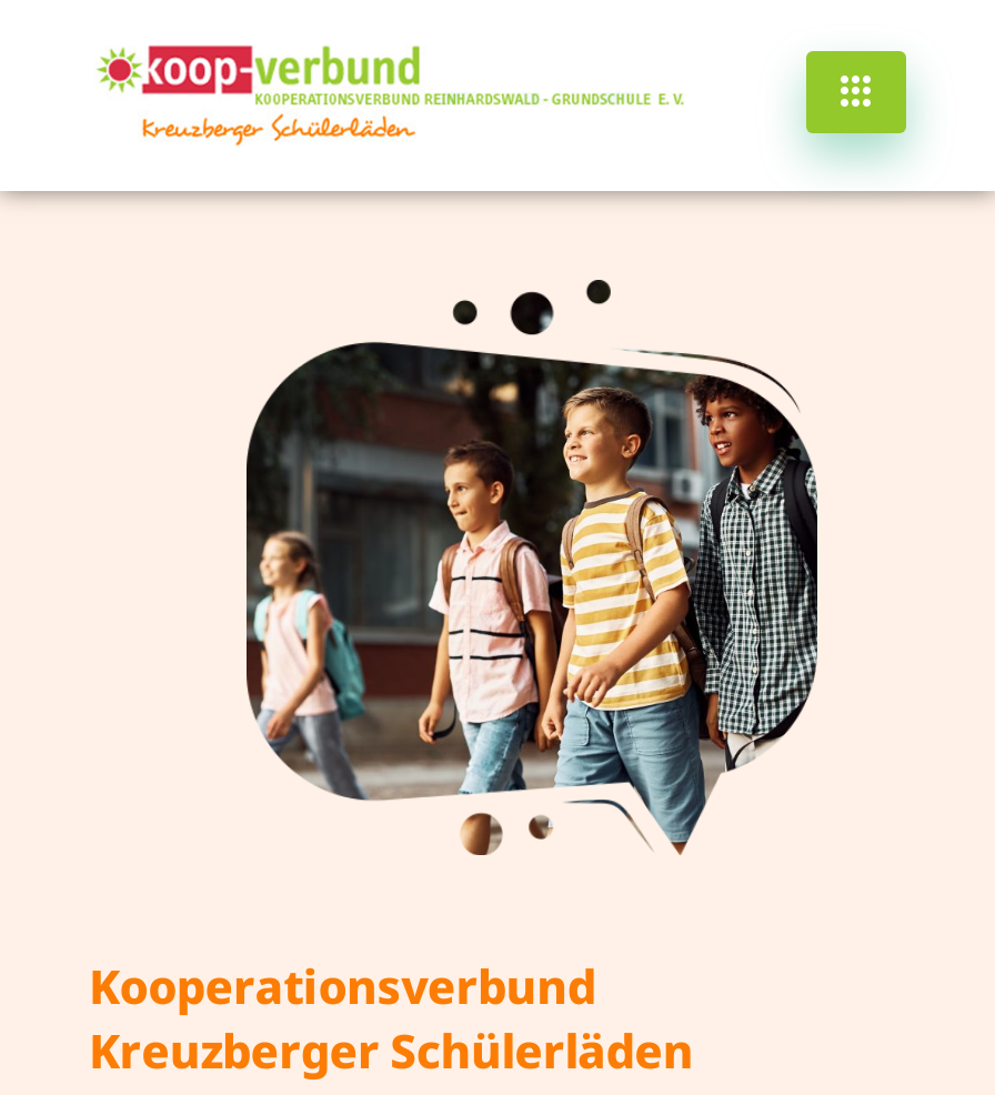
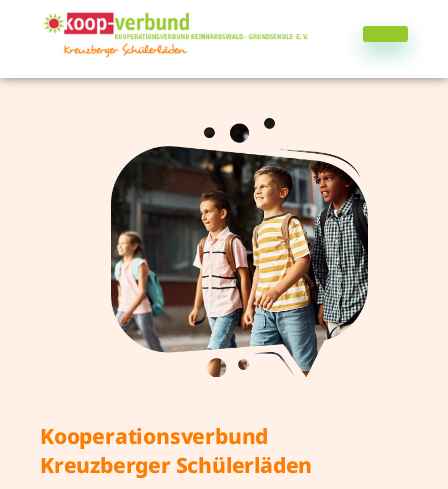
- [image]
+ [image]
